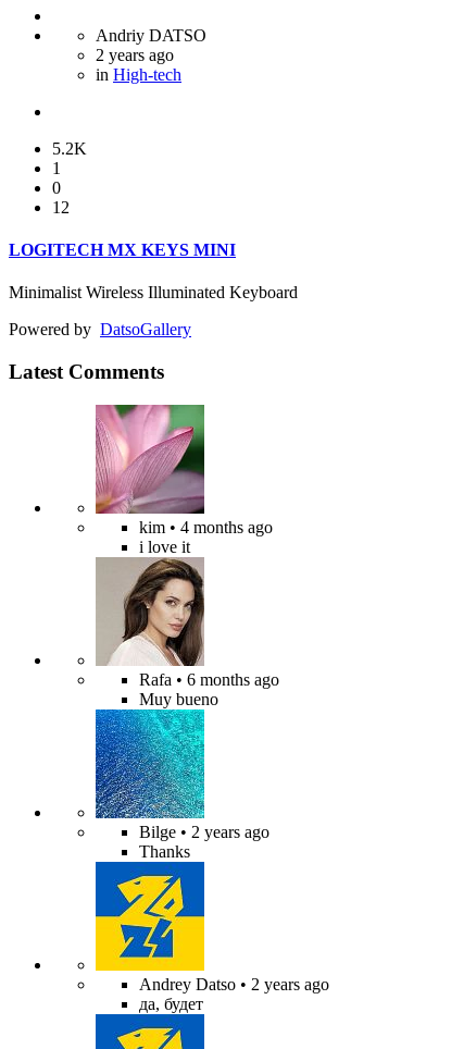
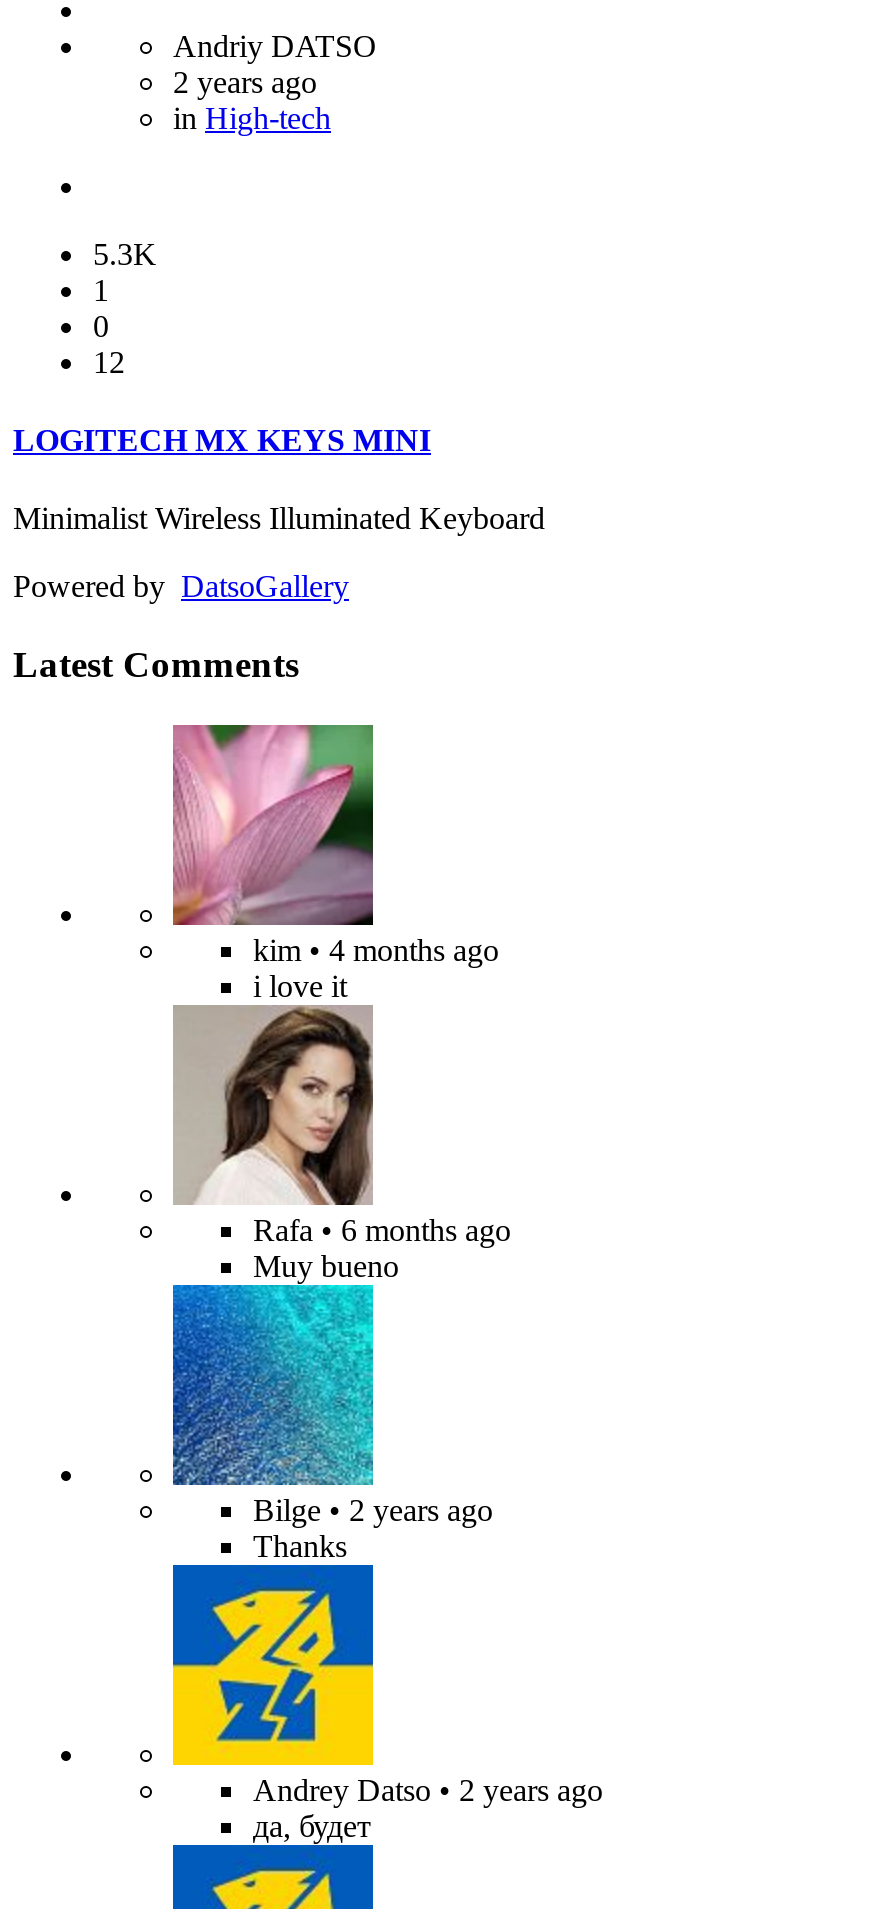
- 5.2K
+ 5.3K
